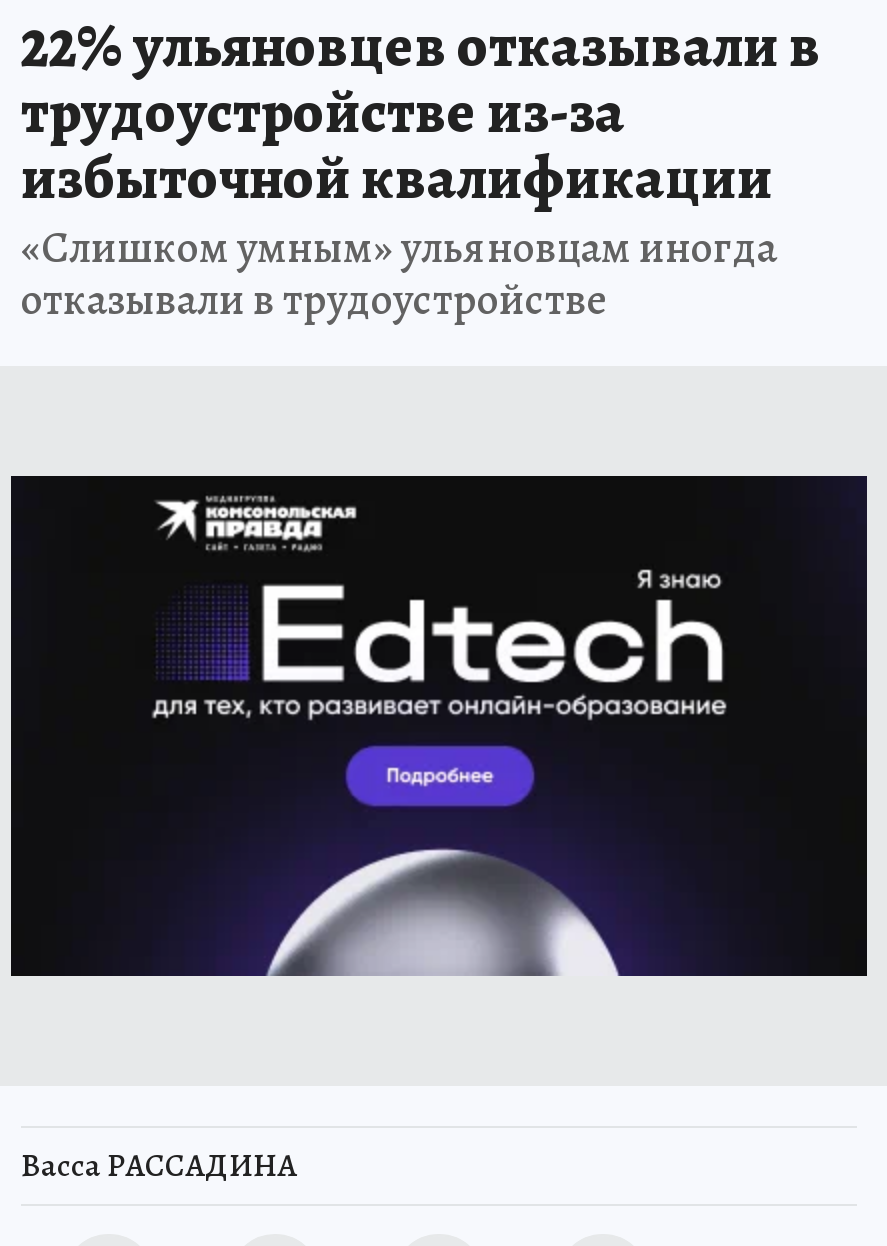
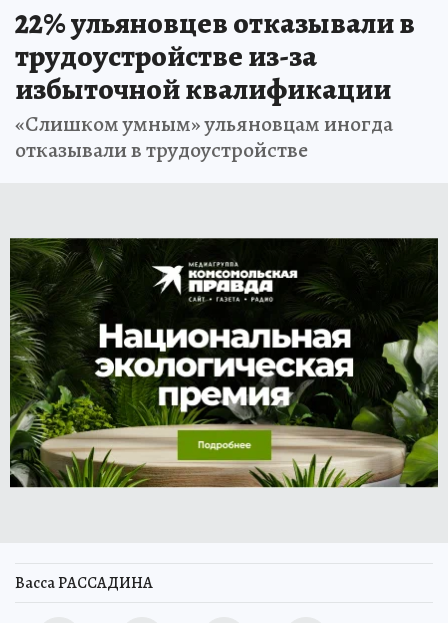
- [image]
+ [image]
